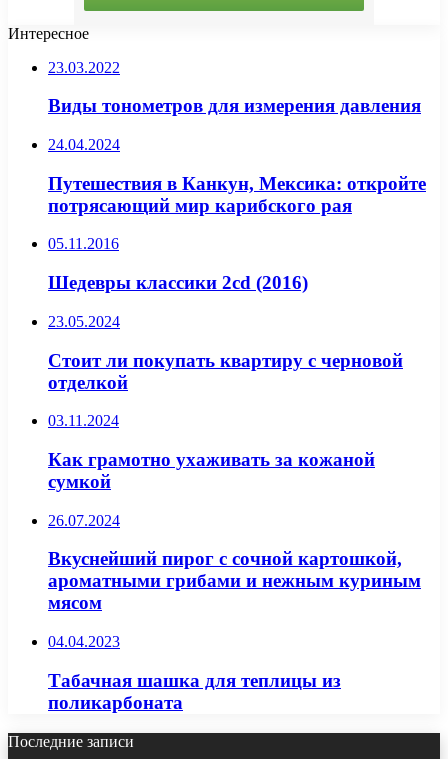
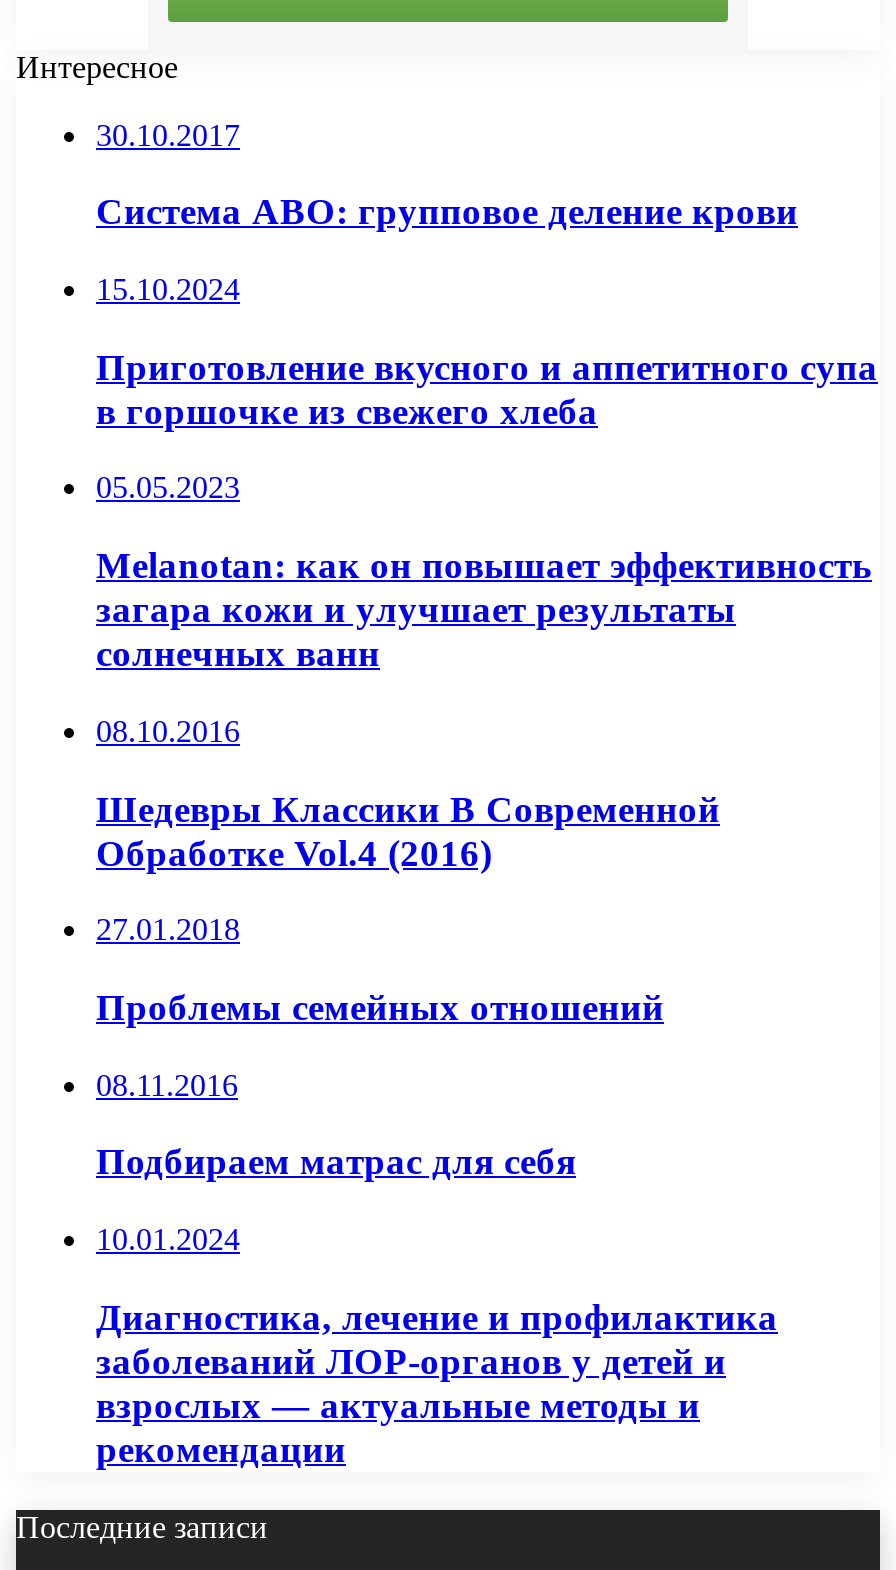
- 23.03.2022
+ 30.10.2017

- Виды тонометров для измерения давления
+ Система АВО: групповое деление крови

- 24.04.2024
+ 15.10.2024

- Путешествия в Канкун, Мексика: откройте
- потрясающий мир карибского рая
+ Приготовление вкусного и аппетитного супа
+ в горшочке из свежего хлеба

- 05.11.2016
+ 05.05.2023

- Шедевры классики 2cd (2016)
+ Melanotan: как он повышает эффективность
+ загара кожи и улучшает результаты
+ солнечных ванн

- 23.05.2024
+ 08.10.2016

- Стоит ли покупать квартиру с черновой
- отделкой
+ Шедевры Классики В Современной
+ Обработке Vol.4 (2016)

- 03.11.2024
+ 27.01.2018

- Как грамотно ухаживать за кожаной
- сумкой
+ Проблемы семейных отношений

- 26.07.2024
+ 08.11.2016

- Вкуснейший пирог с сочной картошкой,
- ароматными грибами и нежным куриным
- мясом
+ Подбираем матрас для себя

- 04.04.2023
+ 10.01.2024

- Табачная шашка для теплицы из
- поликарбоната
+ Диагностика, лечение и профилактика
+ заболеваний ЛОР-органов у детей и
+ взрослых — актуальные методы и
+ рекомендации
